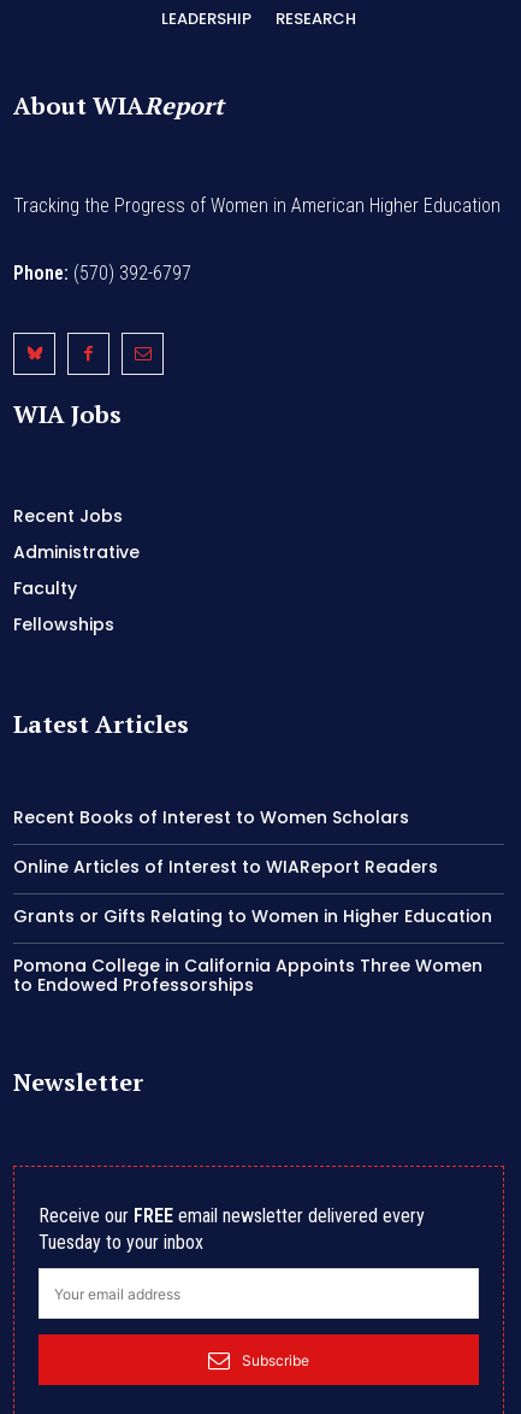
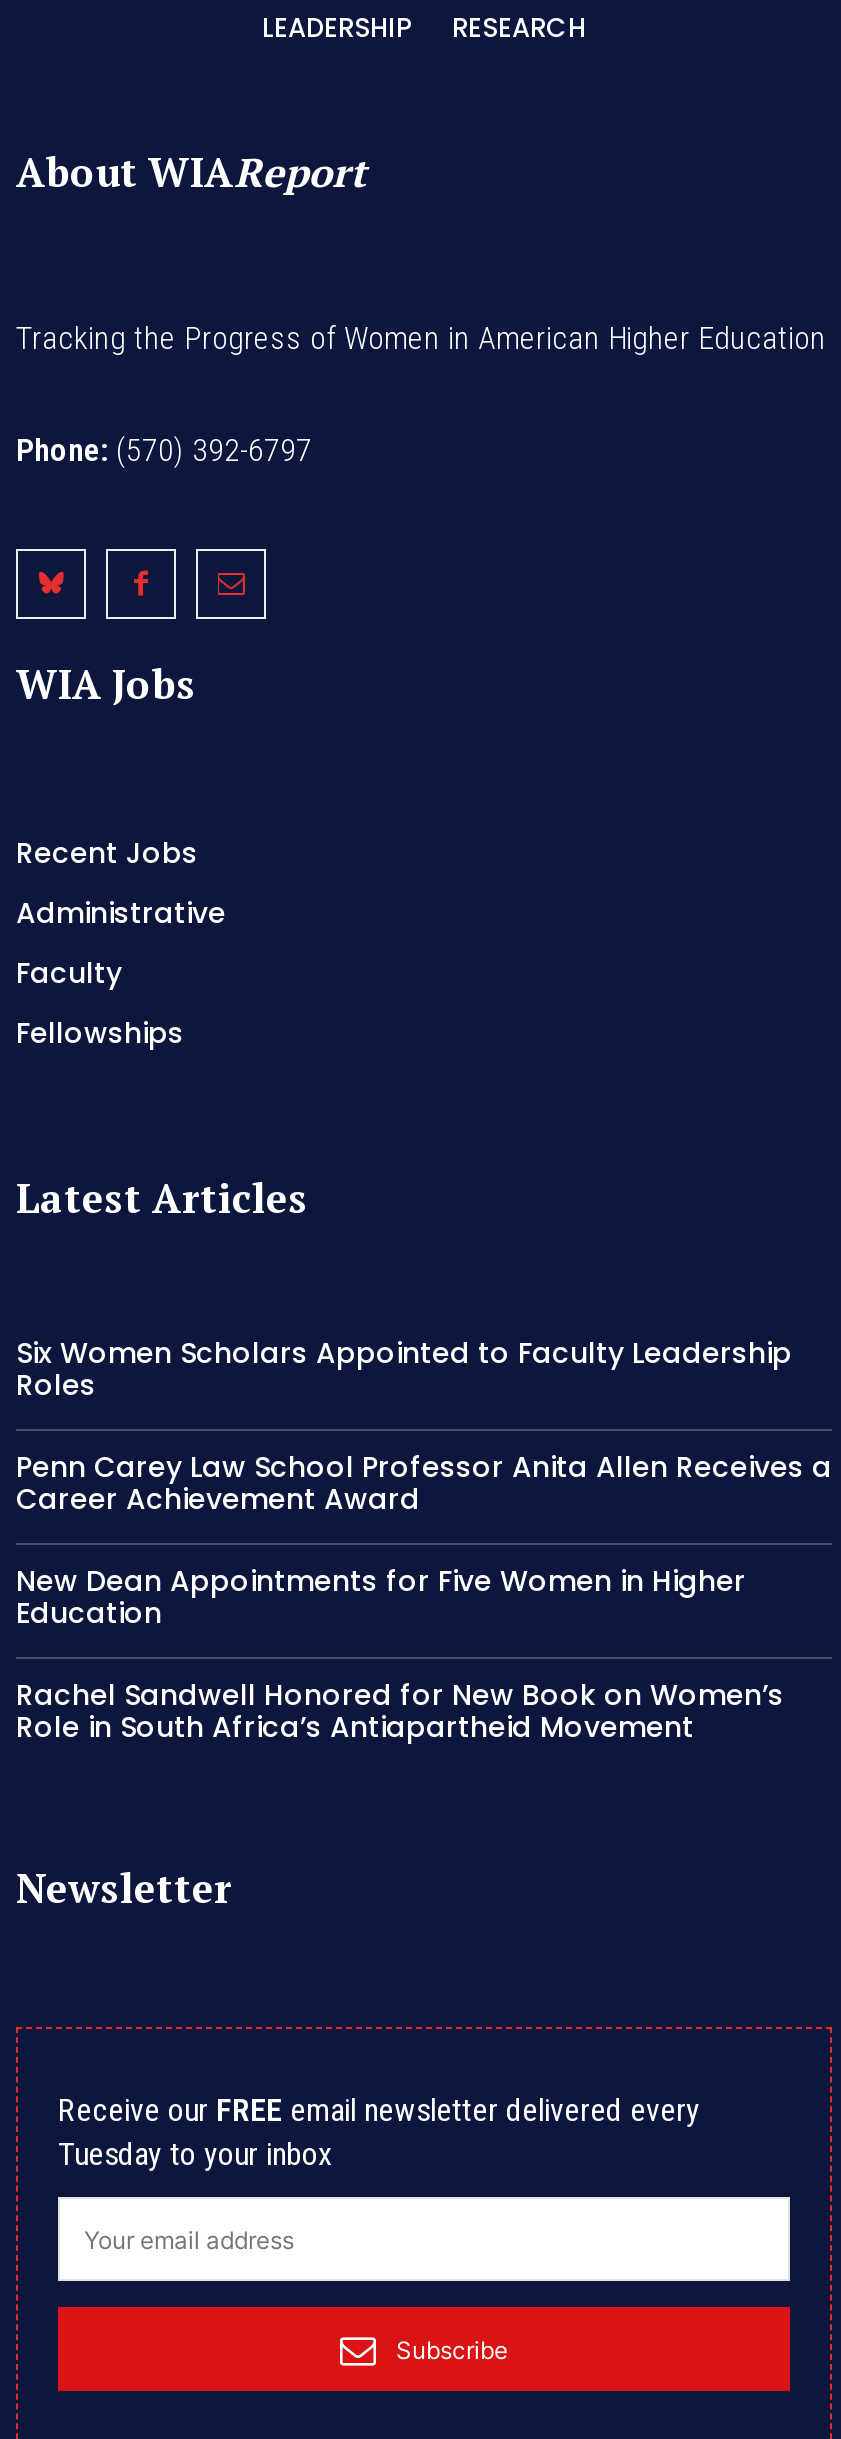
- Recent Books of Interest to Women Scholars
+ Six Women Scholars Appointed to Faculty Leadership
+ Roles

- Online Articles of Interest to WIAReport Readers
+ Penn Carey Law School Professor Anita Allen Receives a
+ Career Achievement Award

- Grants or Gifts Relating to Women in Higher Education
+ New Dean Appointments for Five Women in Higher
+ Education

- Pomona College in California Appoints Three Women
- to Endowed Professorships
+ Rachel Sandwell Honored for New Book on Women’s
+ Role in South Africa’s Antiapartheid Movement
